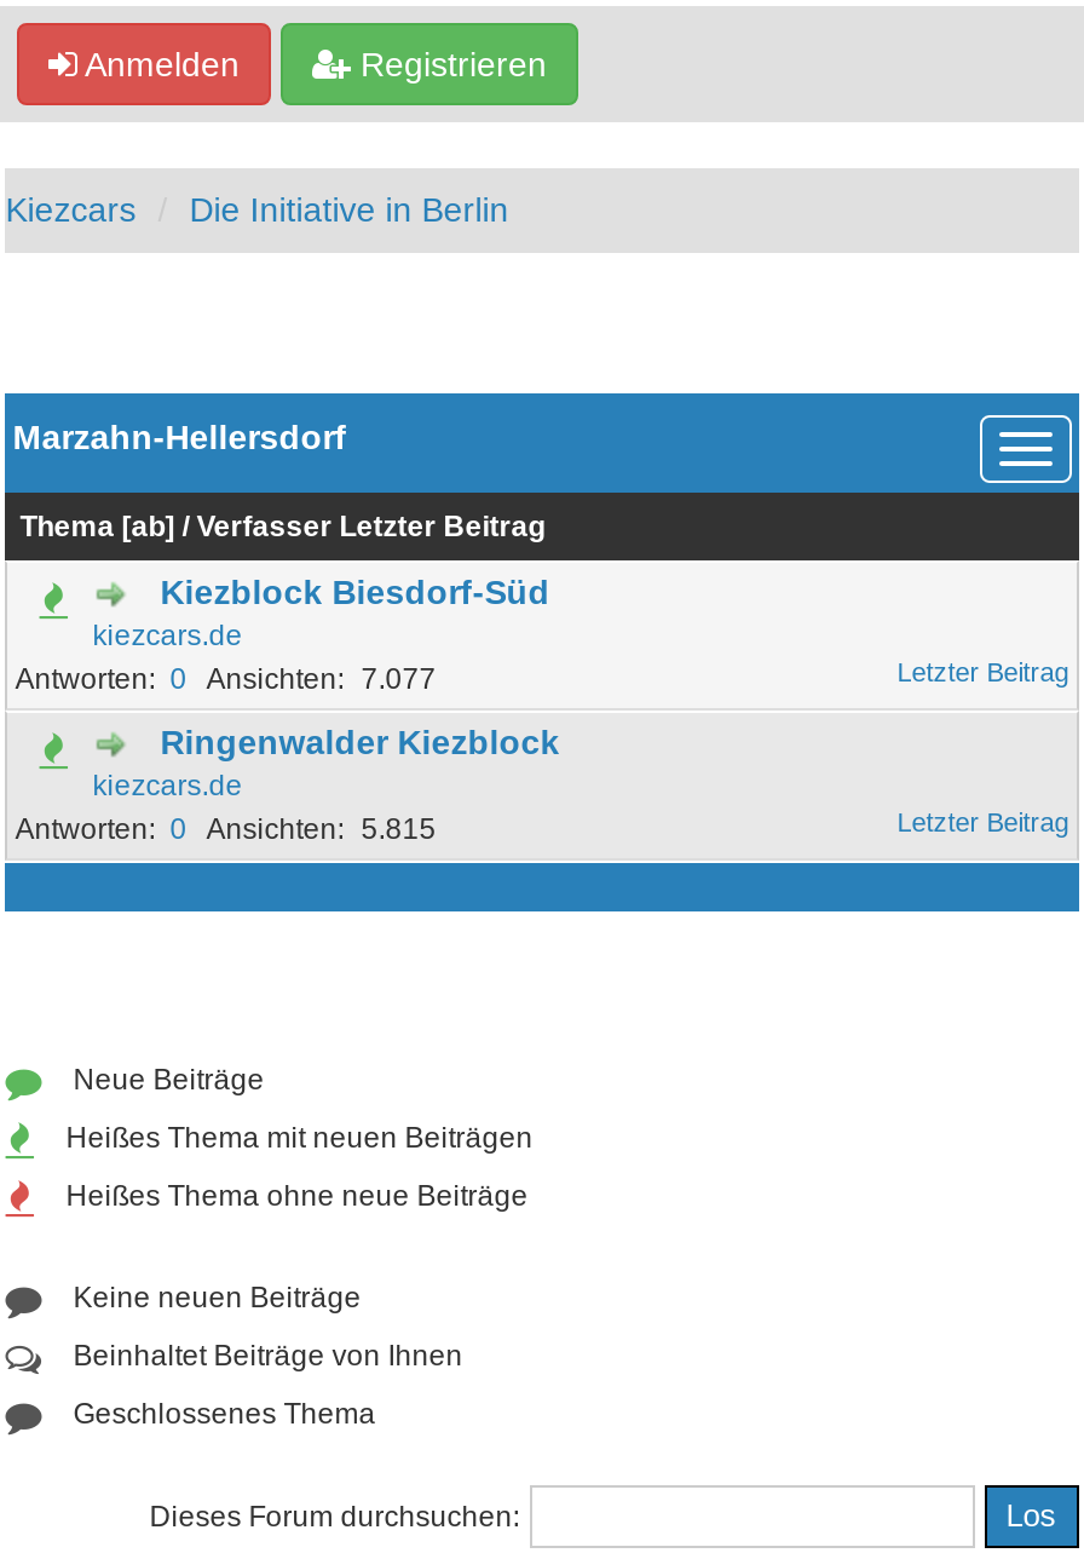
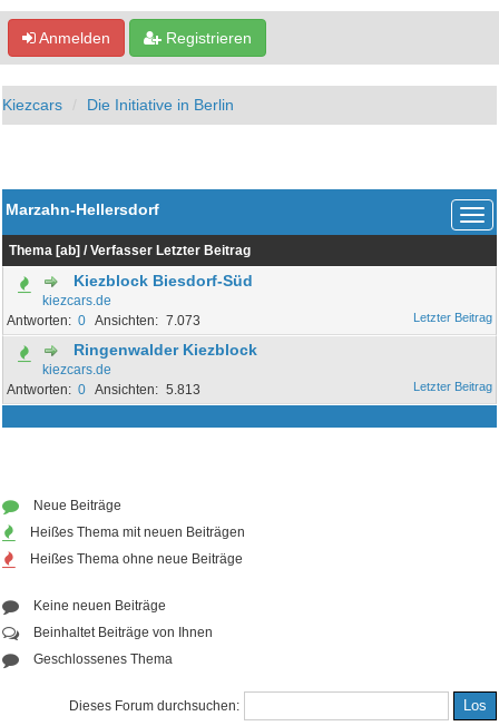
- 7.077
+ 7.073

- 5.815
+ 5.813
